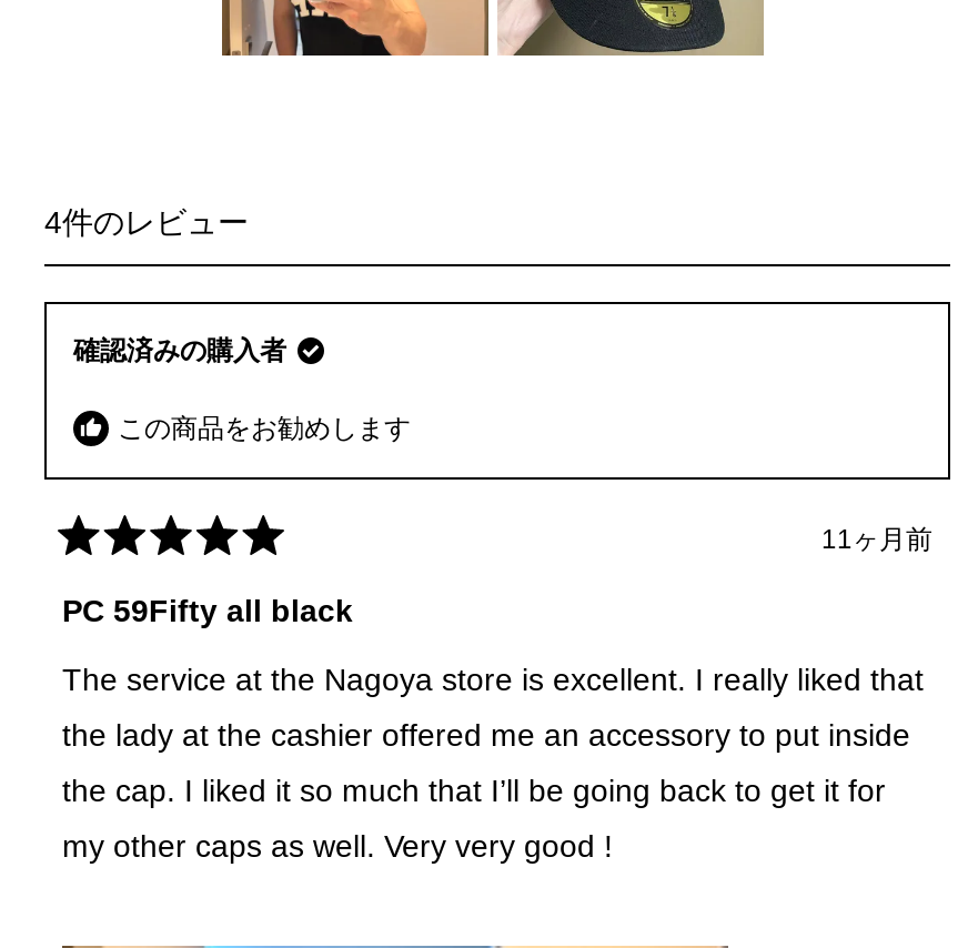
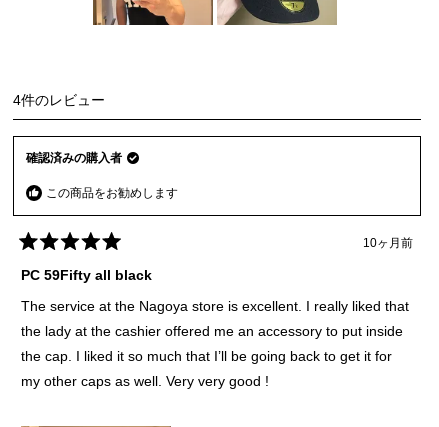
- 11ヶ月前
+ 10ヶ月前
